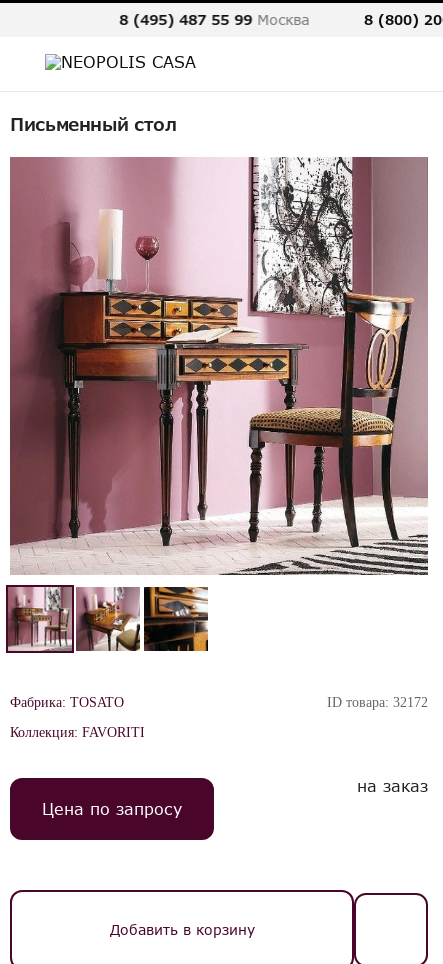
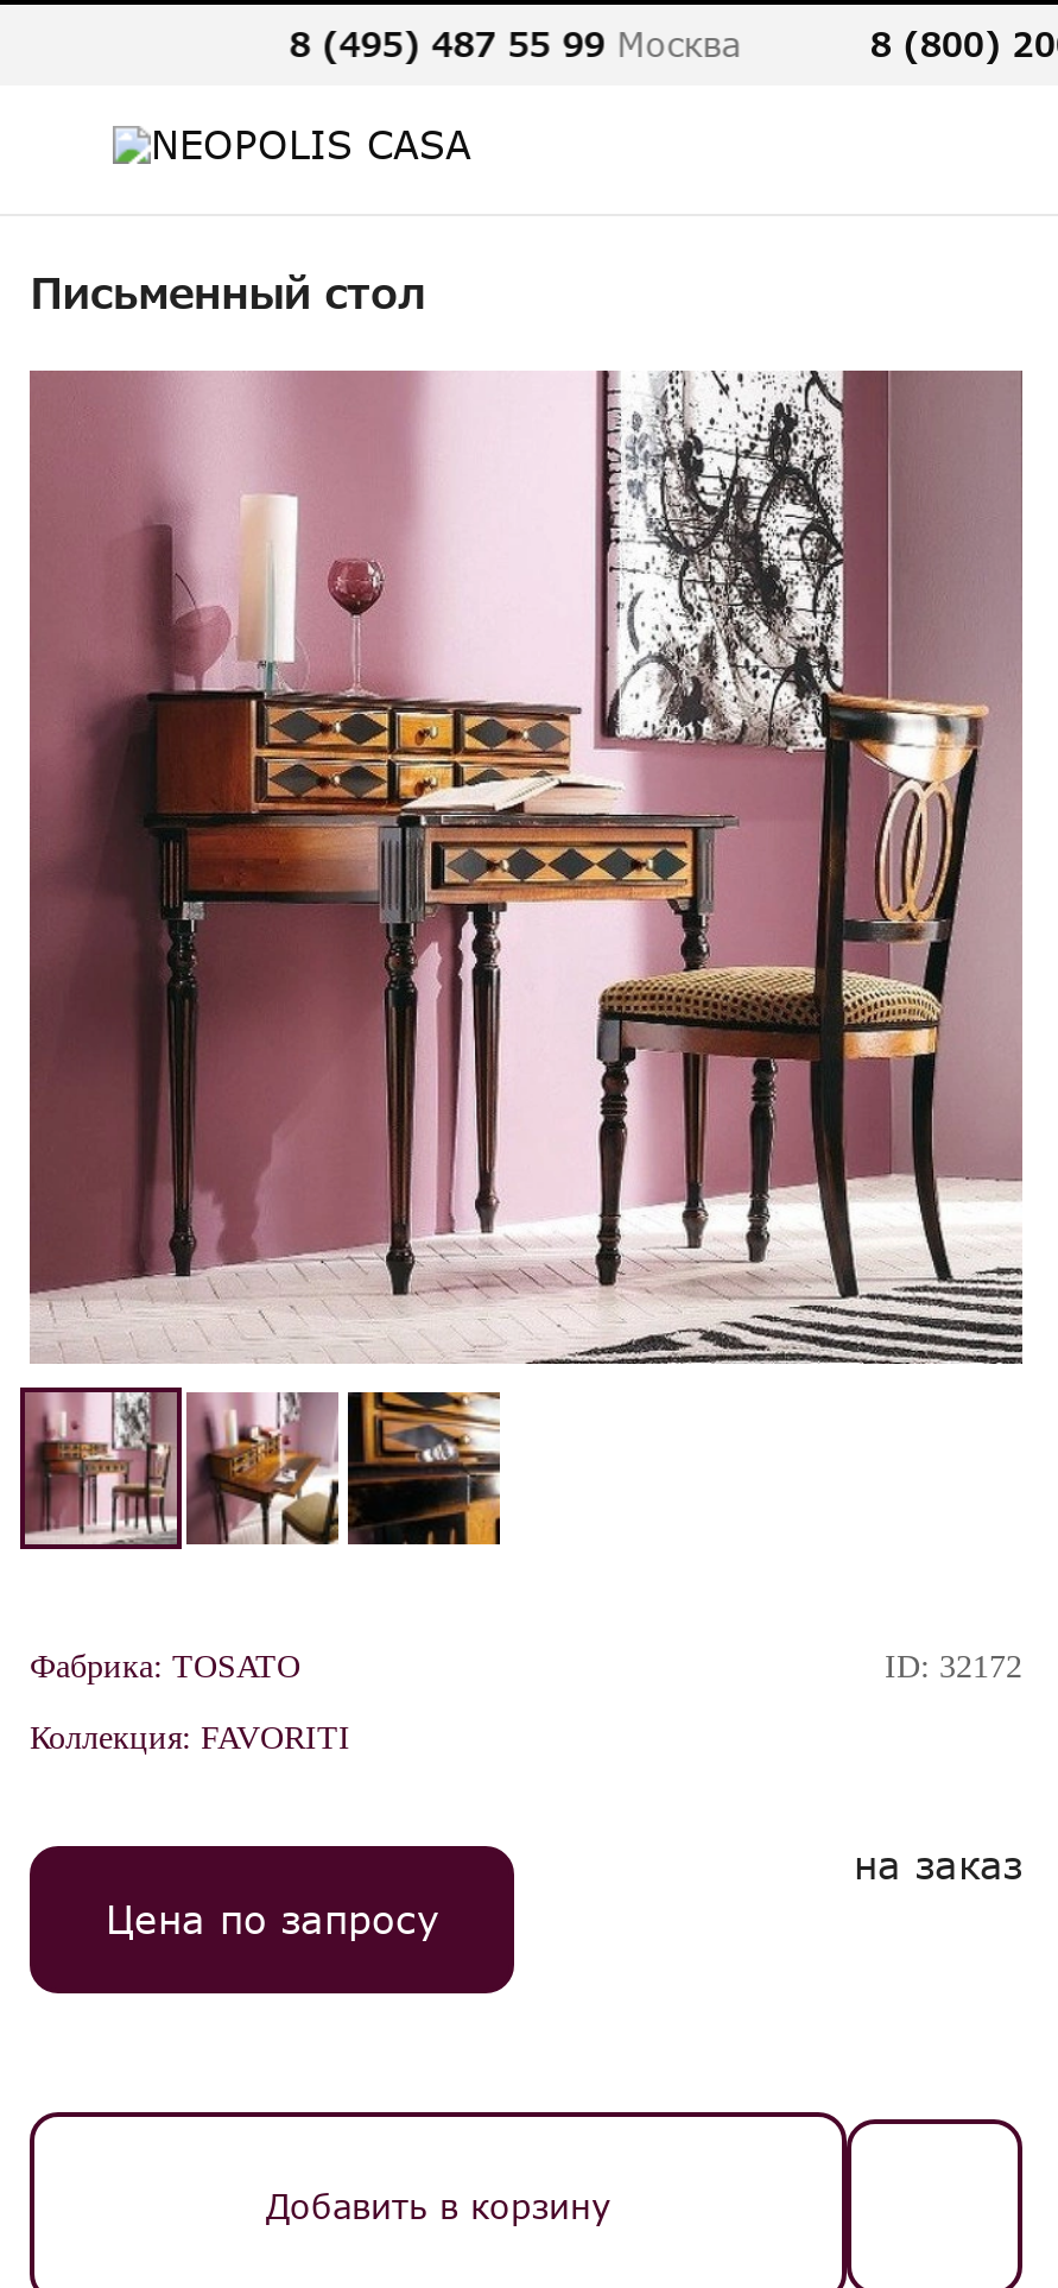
- ID товара: 32172
+ ID: 32172
